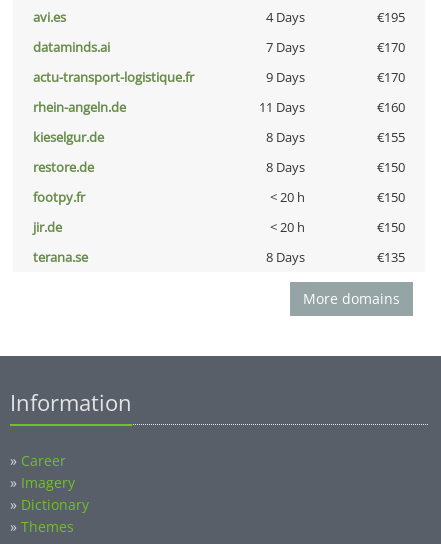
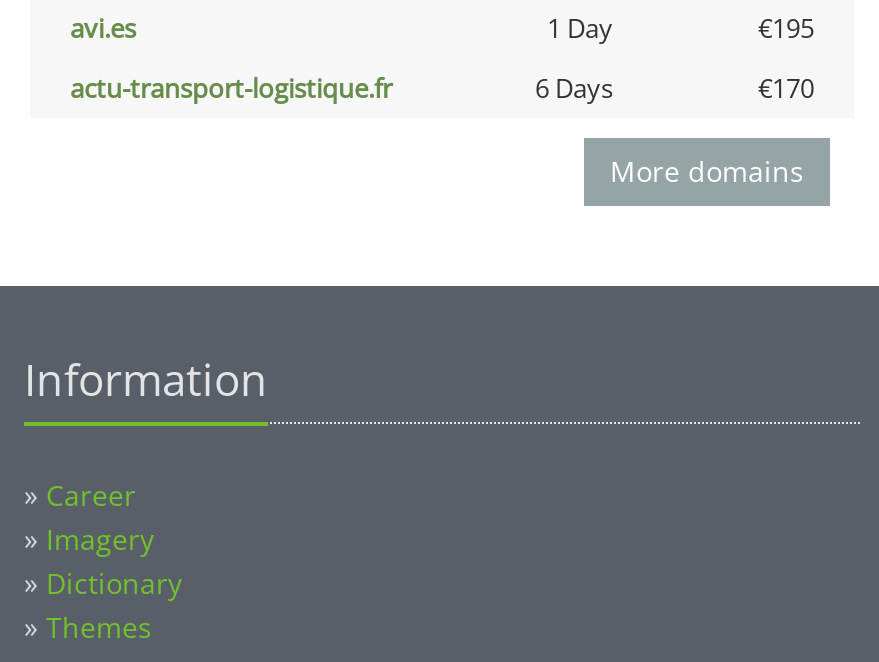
- 4 Days
+ 1 Day

- dataminds.ai
- 7 Days
+ 6 Days

moved up: actu-transport-logistique.fr

- 9 Days
- €170
- rhein-angeln.de
- 11 Days
- €160
- kieselgur.de
- 8 Days
- €155
- restore.de
- 8 Days
- €150
- footpy.fr
- < 20 h
- €150
- jir.de
- < 20 h
- €150
- terana.se
- 8 Days
- €135
